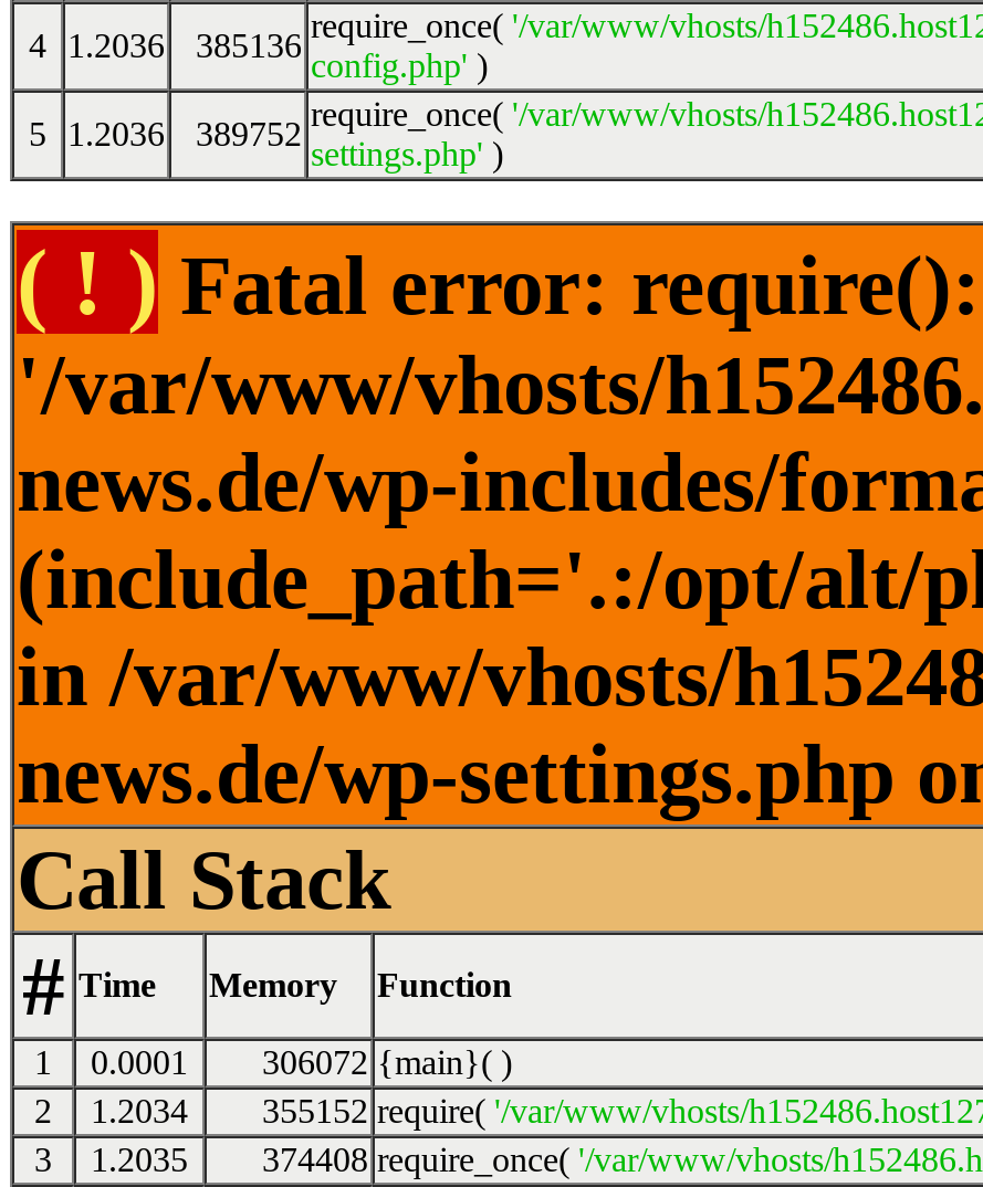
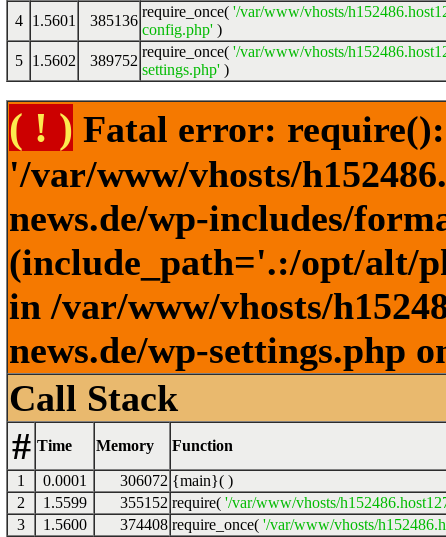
- 4 1.2036 385136
+ 4 1.5601 385136

- 5 1.2036 389752
+ 5 1.5602 389752

- 1.2034
+ 1.5599

- 1.2035
+ 1.5600
